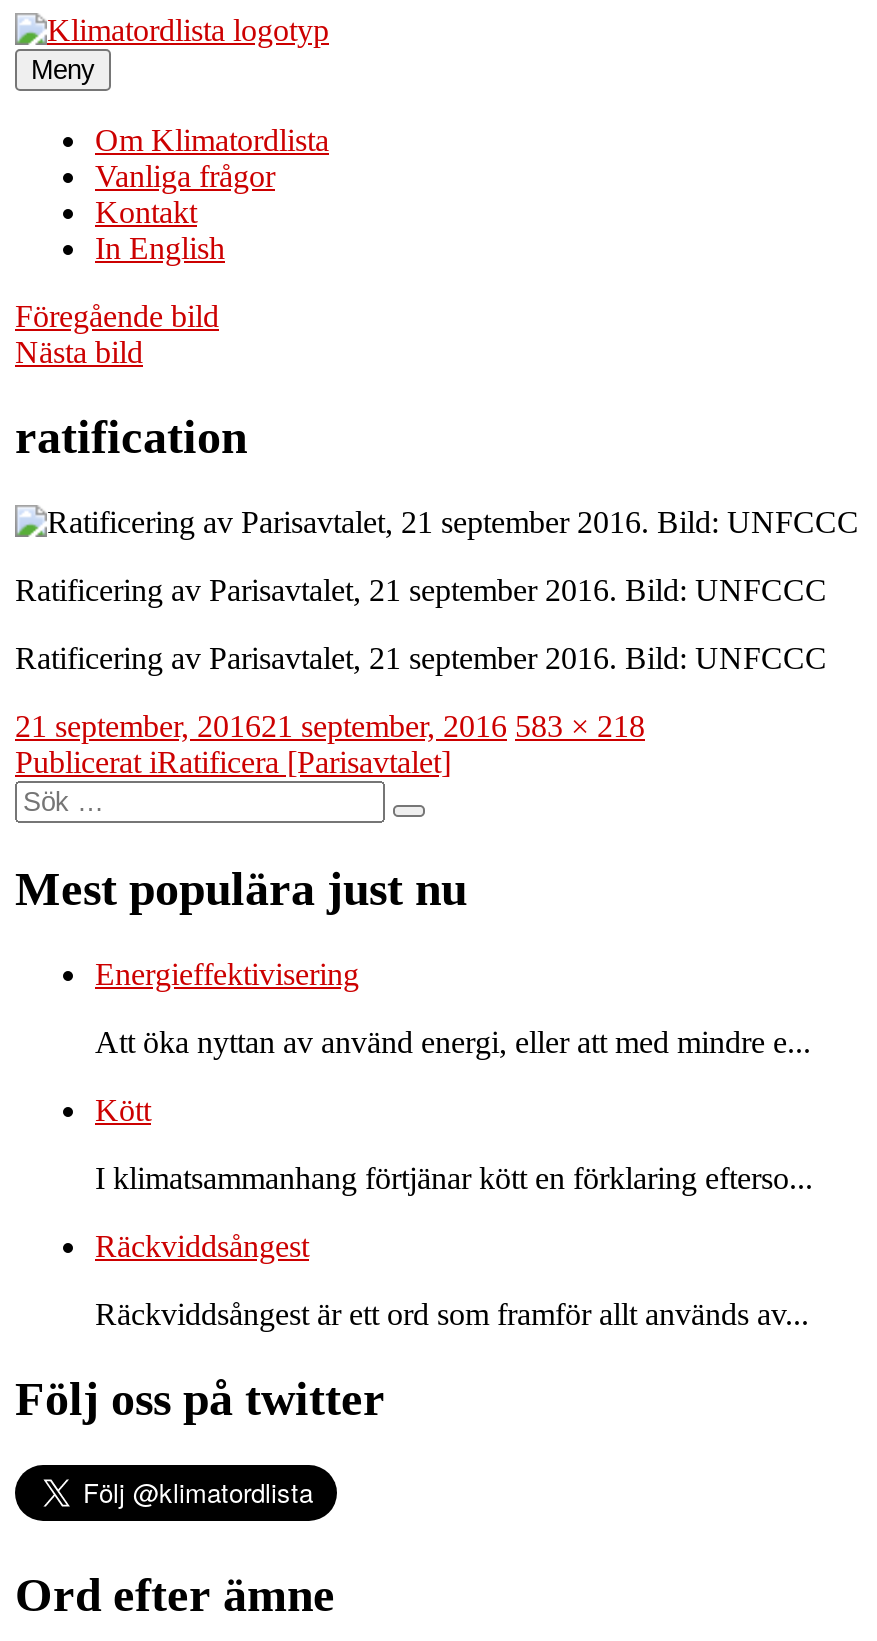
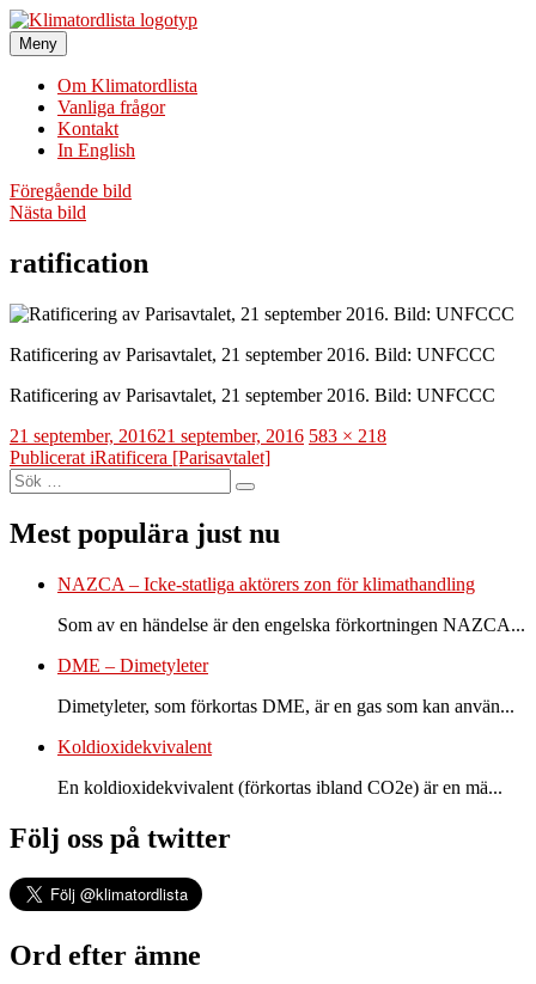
- Energieffektivisering
+ NAZCA – Icke-statliga aktörers zon för klimathandling

- Att öka nyttan av använd energi, eller att med mindre e...
+ Som av en händelse är den engelska förkortningen NAZCA...

- Kött
+ DME – Dimetyleter

- I klimatsammanhang förtjänar kött en förklaring efterso...
+ Dimetyleter, som förkortas DME, är en gas som kan använ...

- Räckviddsångest
+ Koldioxidekvivalent

- Räckviddsångest är ett ord som framför allt används av...
+ En koldioxidekvivalent (förkortas ibland CO2e) är en mä...
